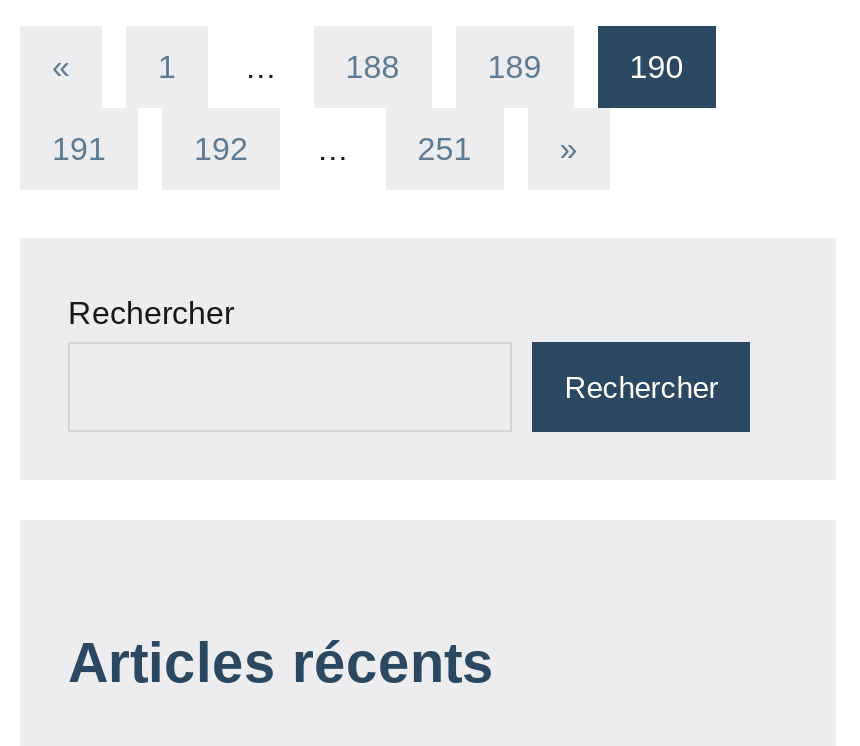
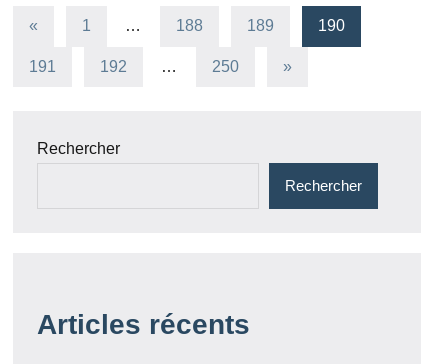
- 251
+ 250
